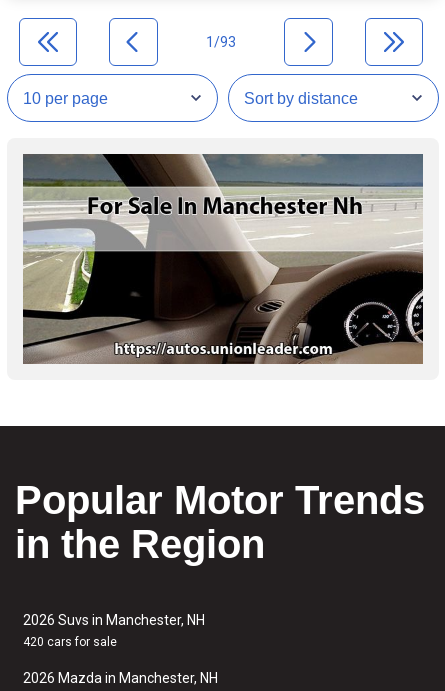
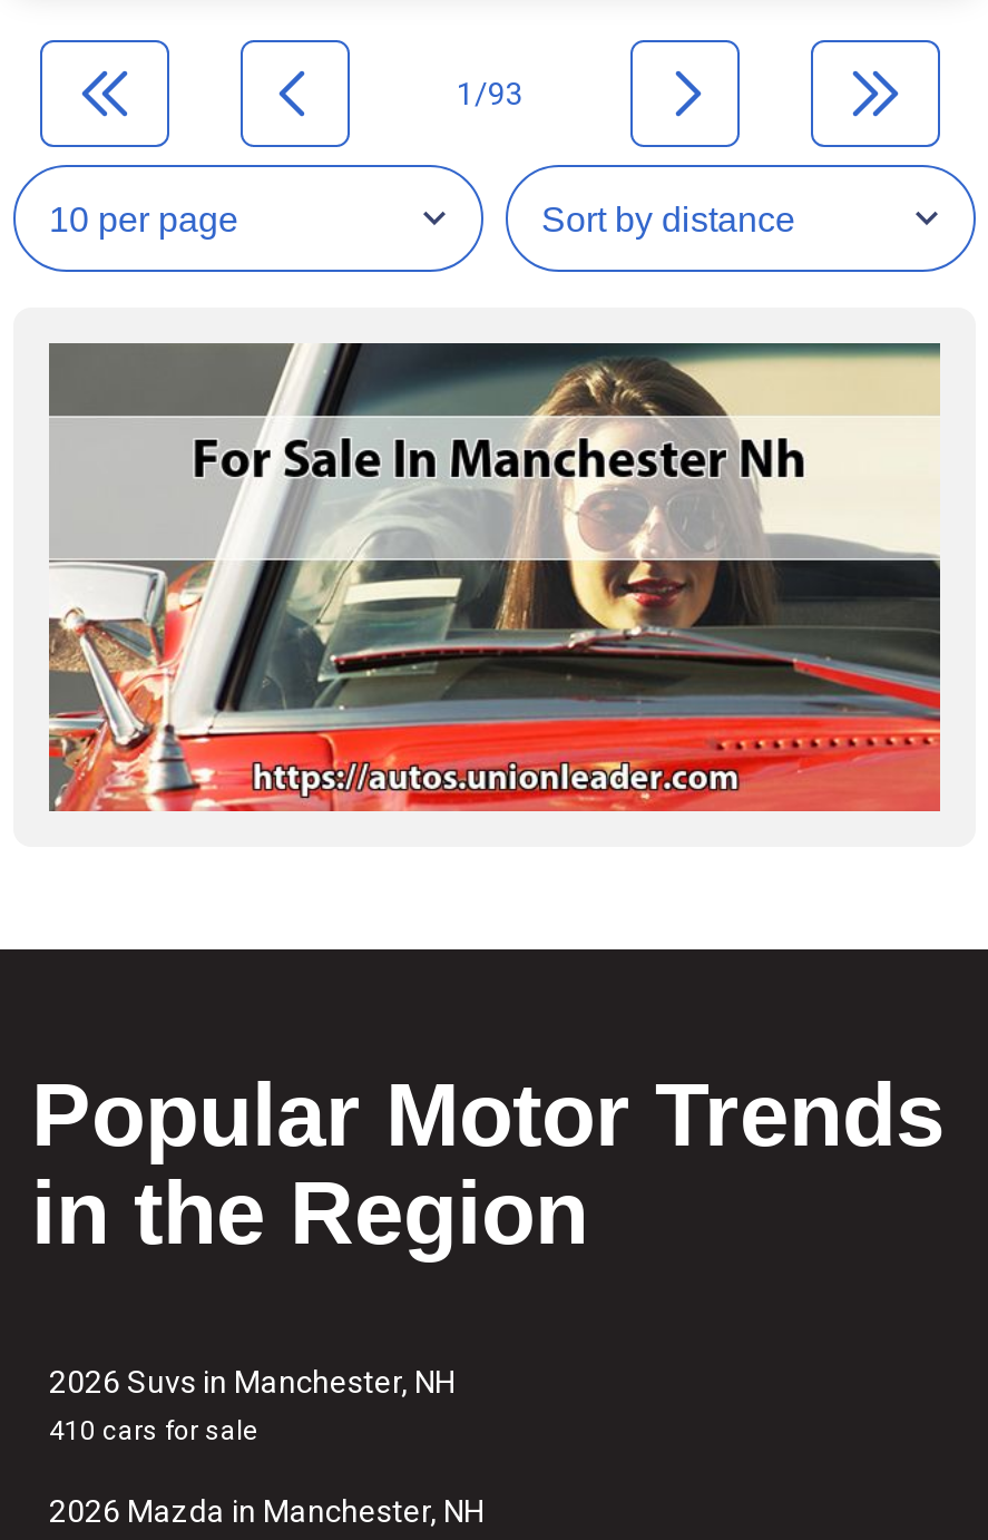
- [image]
+ [image]

- 420 cars for sale
+ 410 cars for sale
